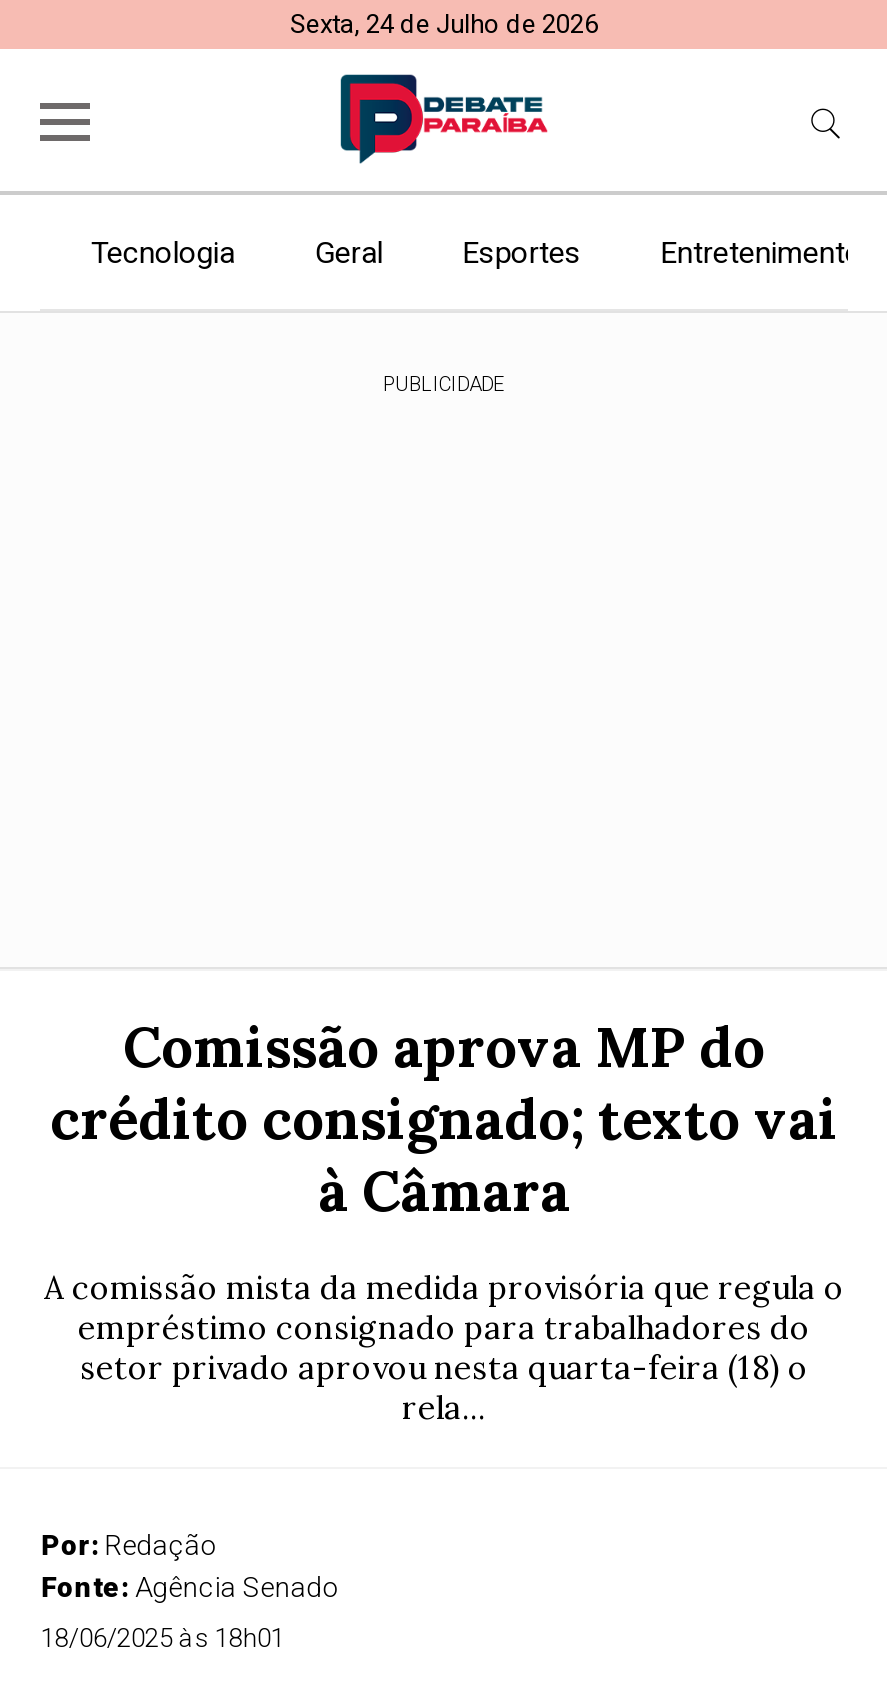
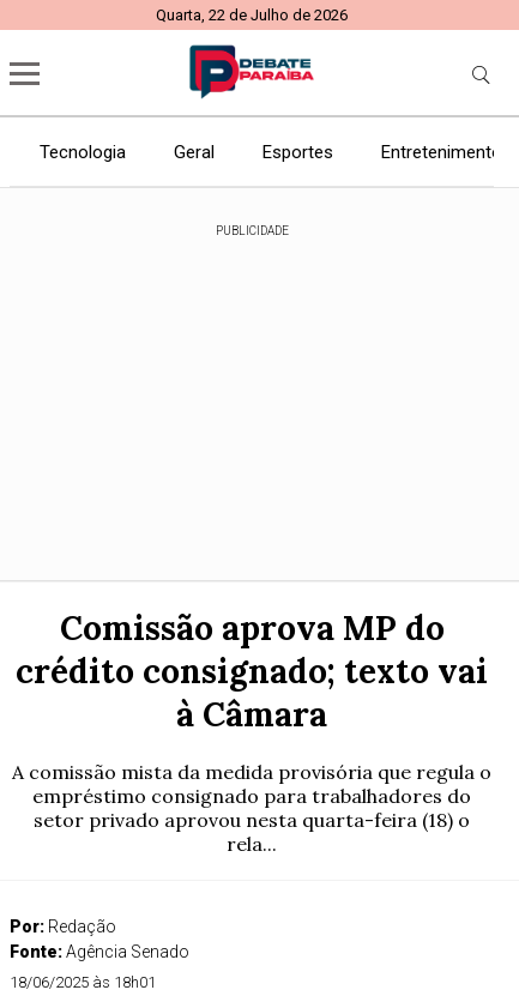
- Sexta, 24 de Julho de 2026
+ Quarta, 22 de Julho de 2026
